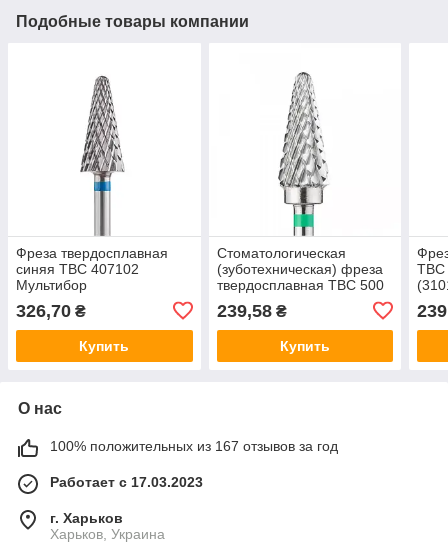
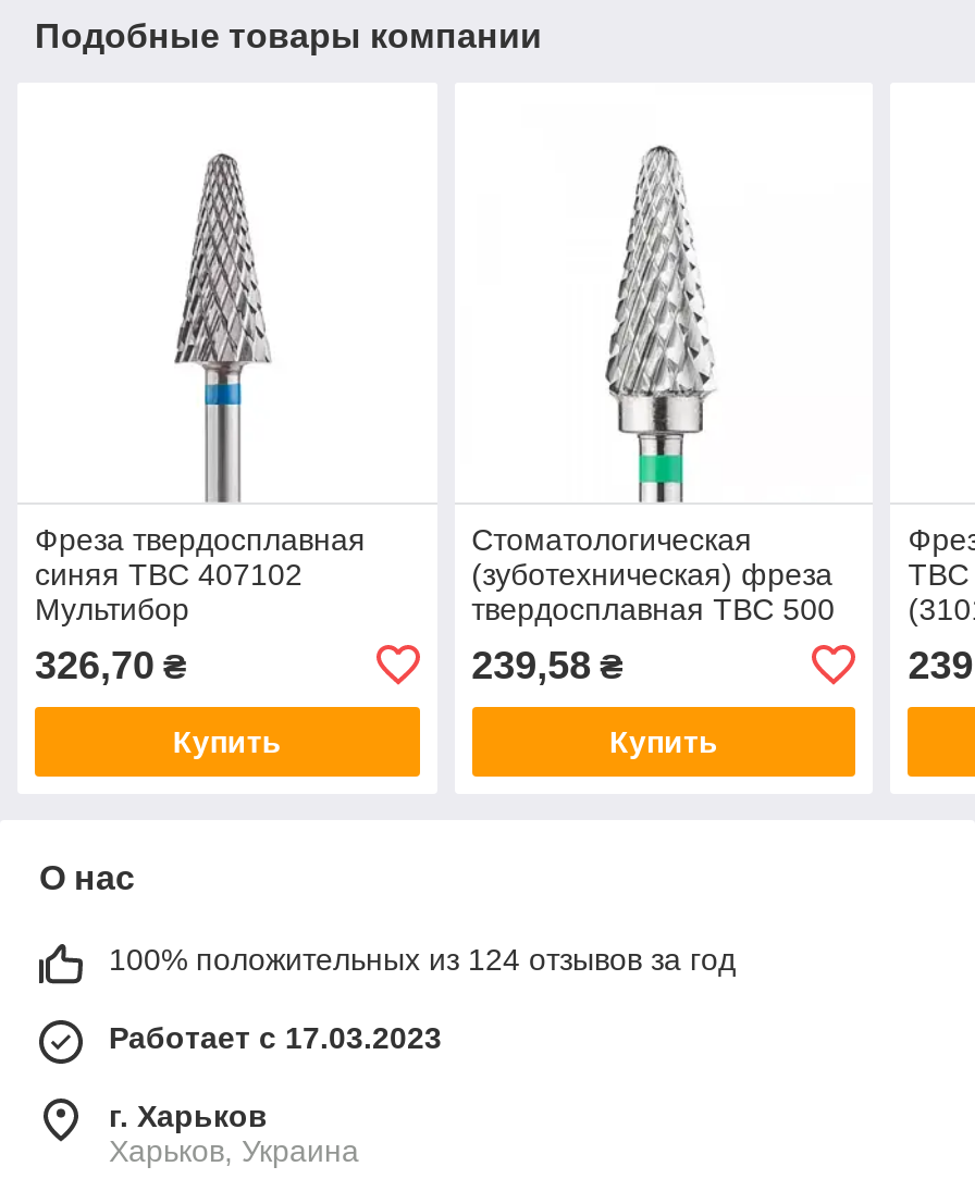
- 100% положительных из 167 отзывов за год
+ 100% положительных из 124 отзывов за год
